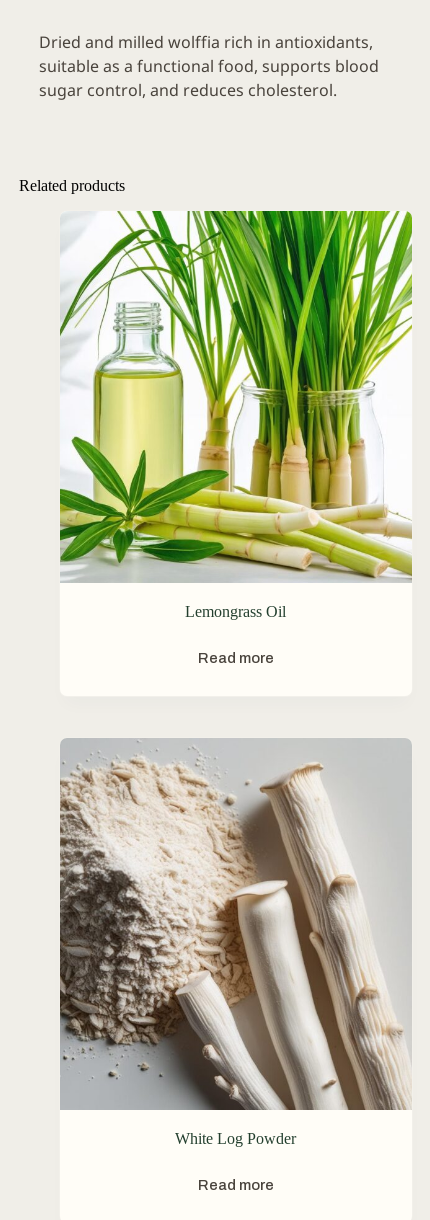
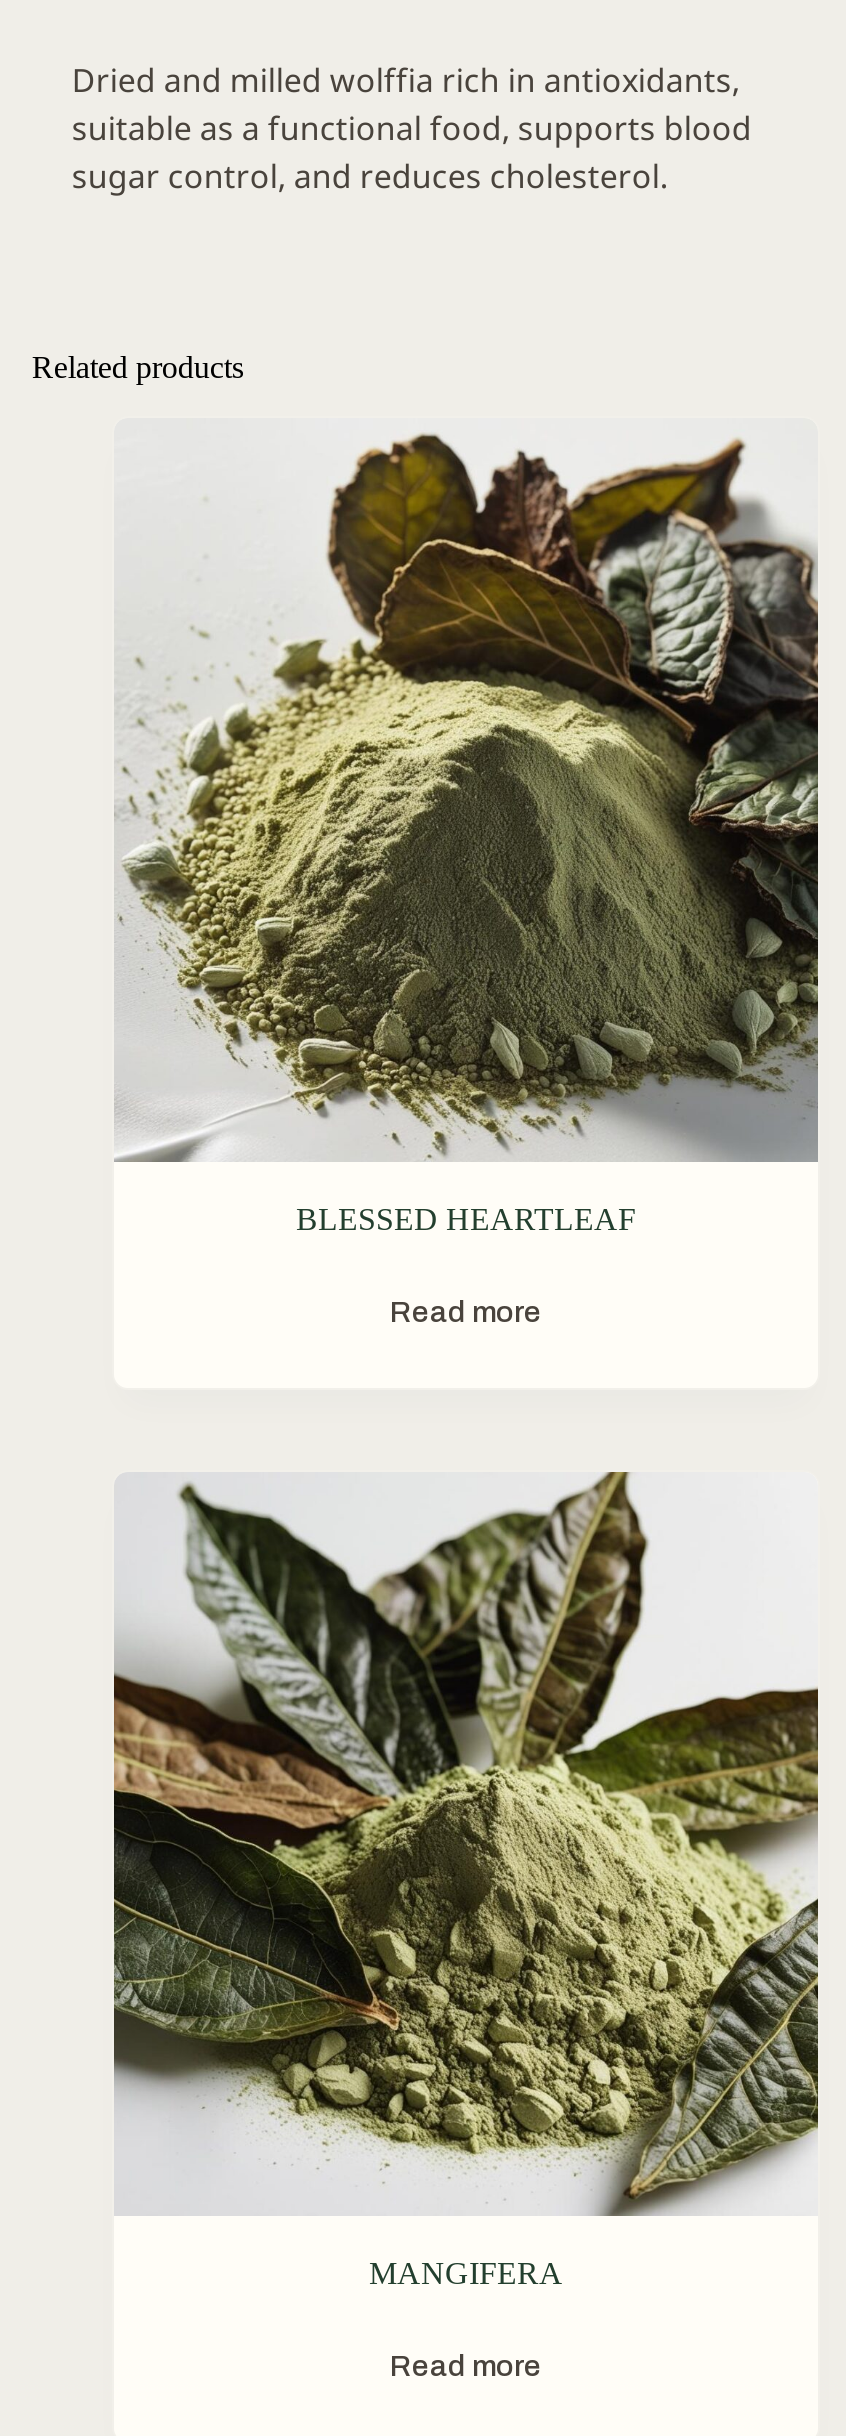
- [image]
- Lemongrass Oil
+ [image]
+ BLESSED HEARTLEAF

- [image]
- White Log Powder
+ [image]
+ MANGIFERA
